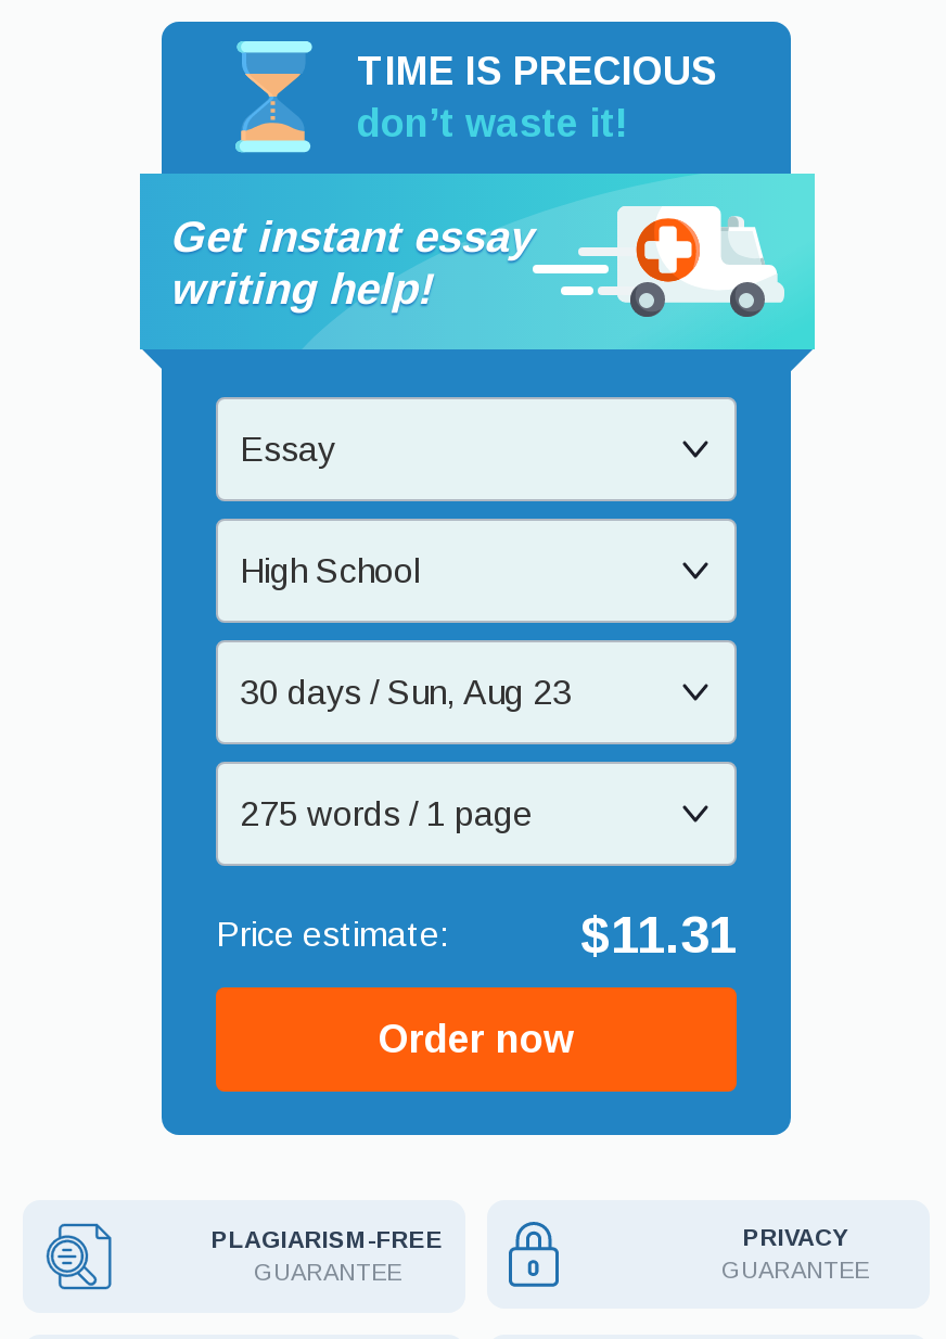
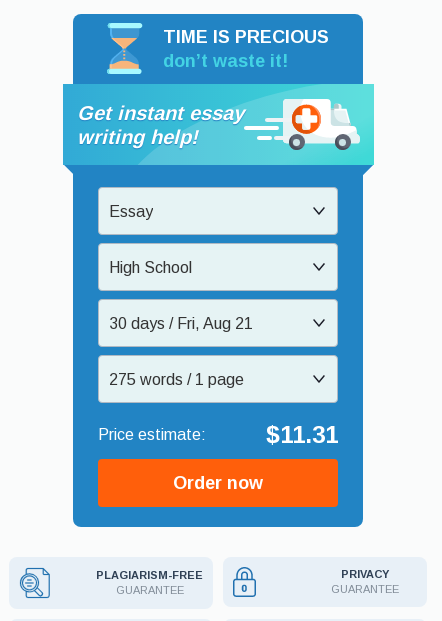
- 30 days / Sun, Aug 23
+ 30 days / Fri, Aug 21
